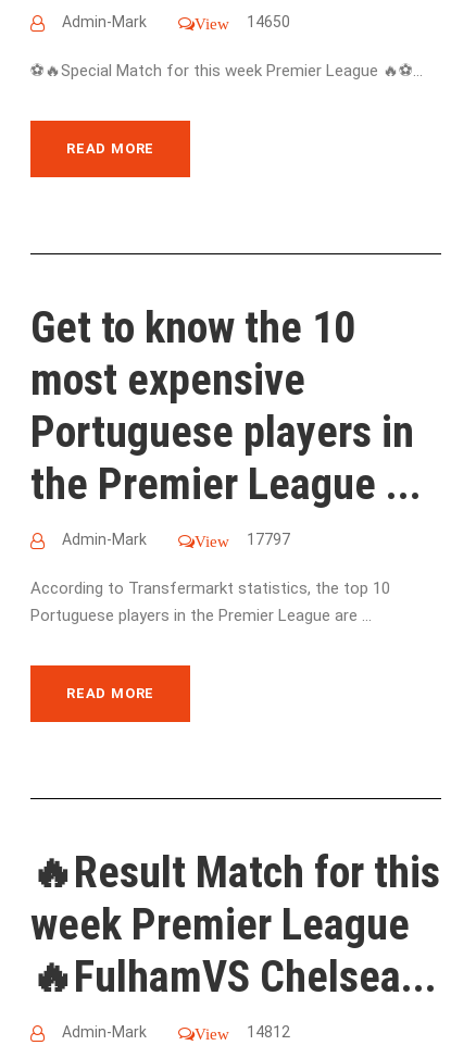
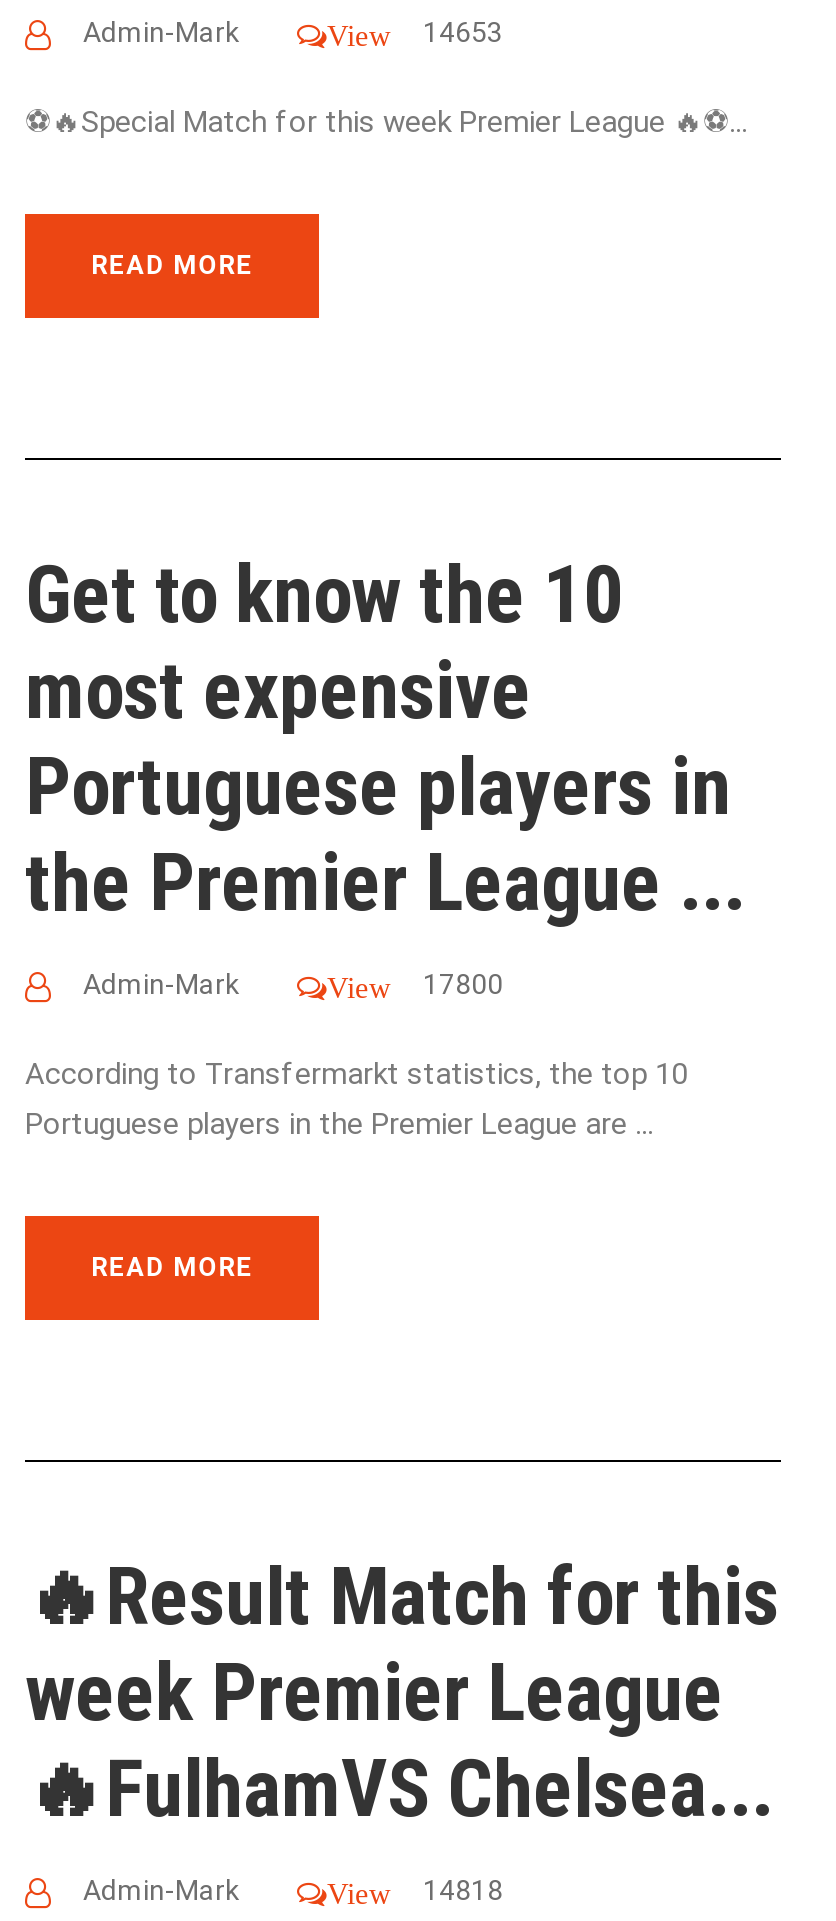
- View 14650
+ View 14653

- View 17797
+ View 17800

- View 14812
+ View 14818
